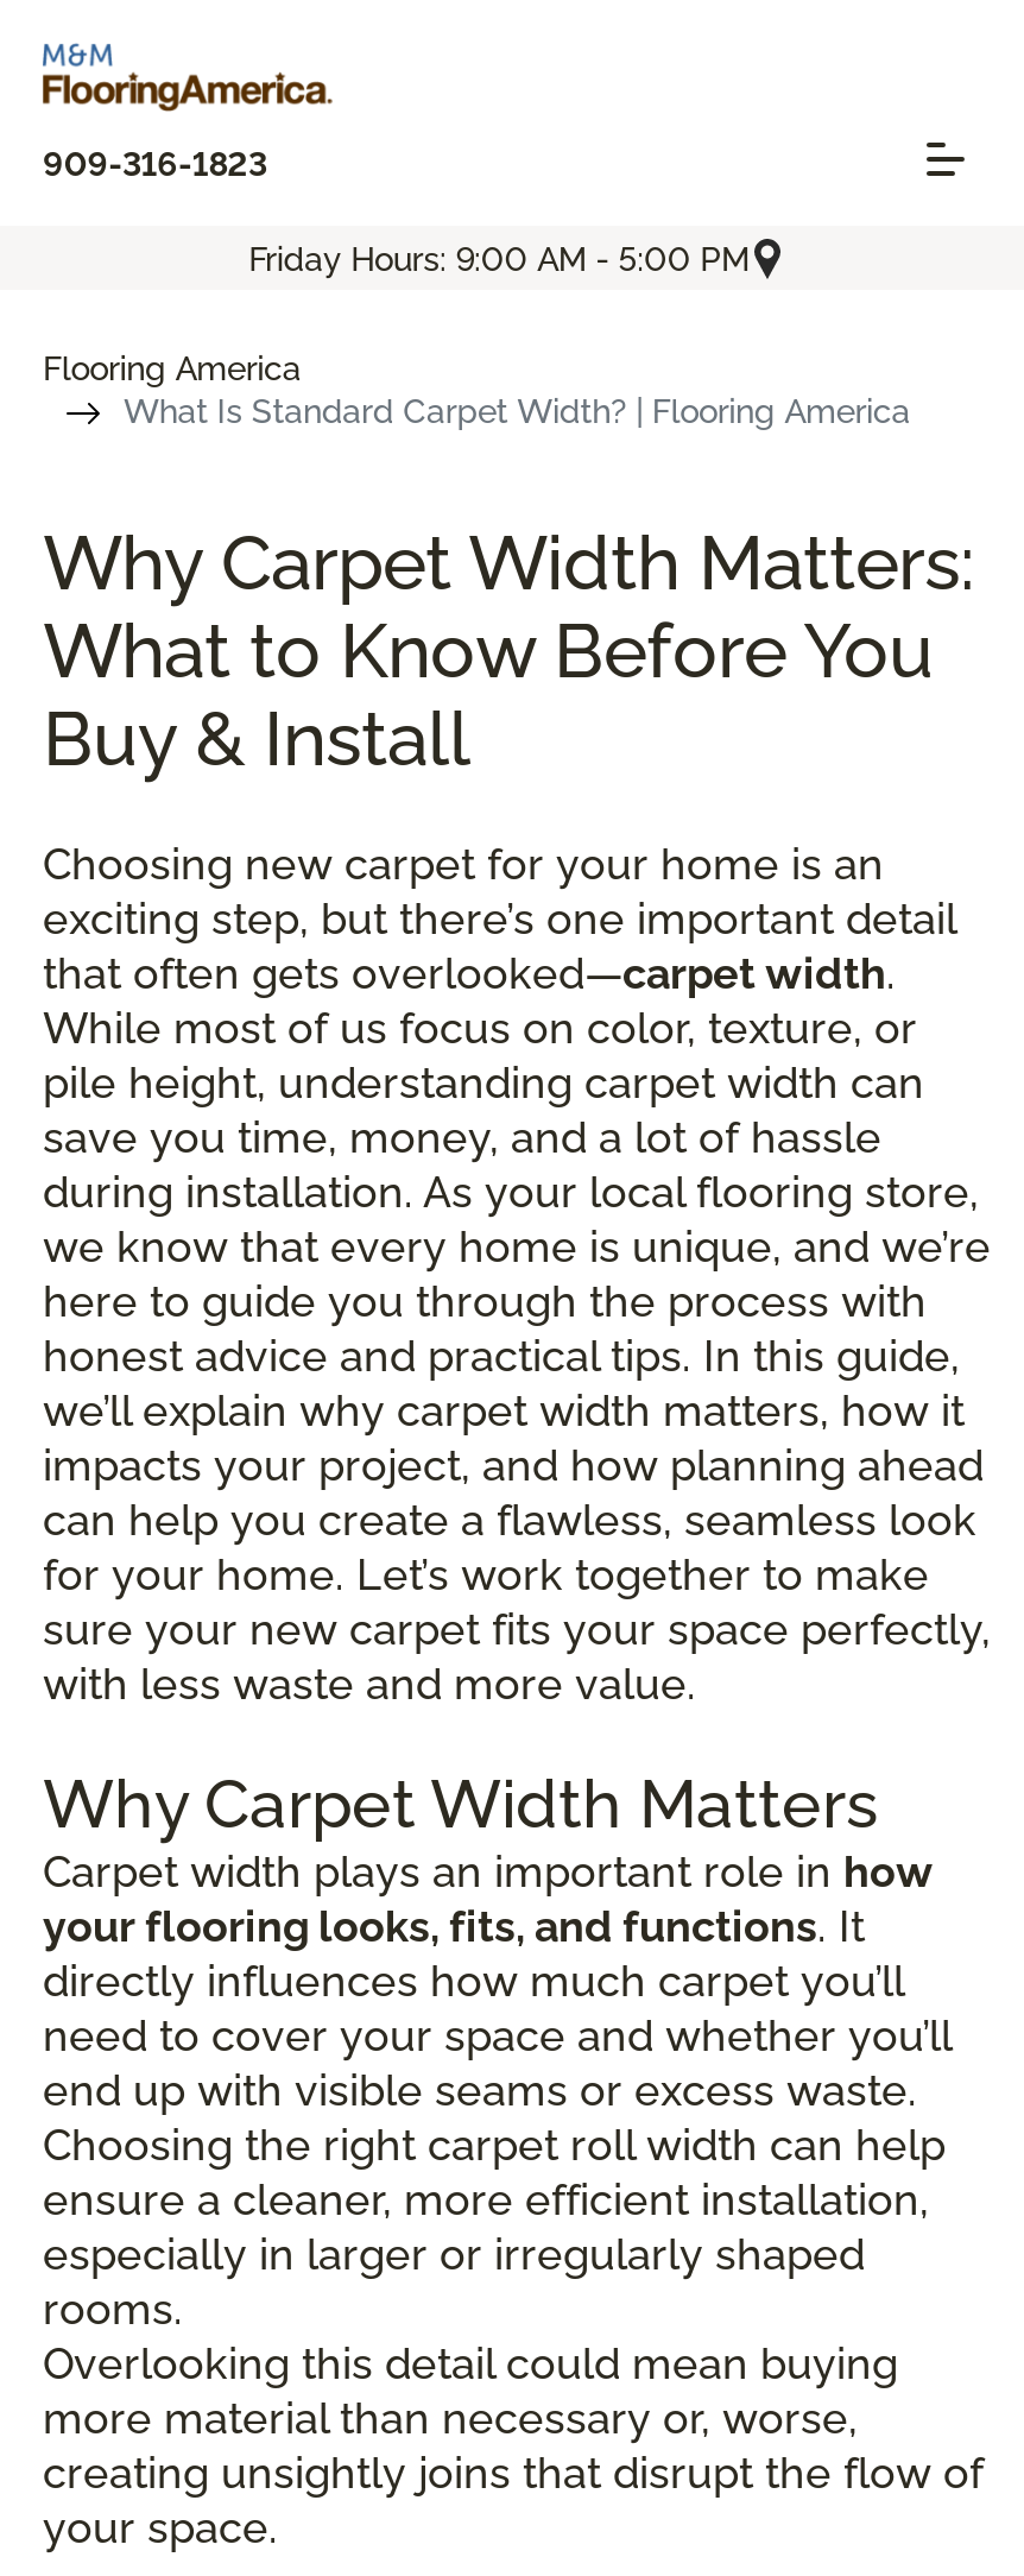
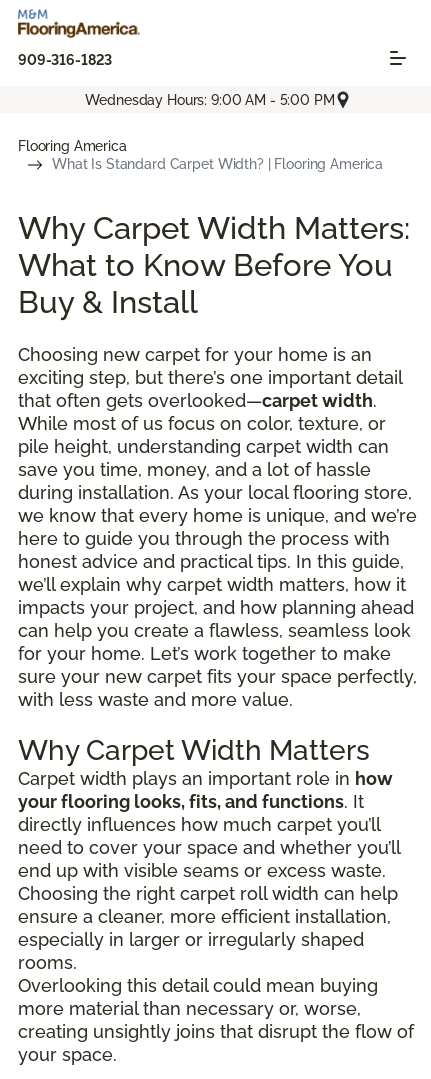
- Friday Hours: 9:00 AM - 5:00 PM
+ Wednesday Hours: 9:00 AM - 5:00 PM
